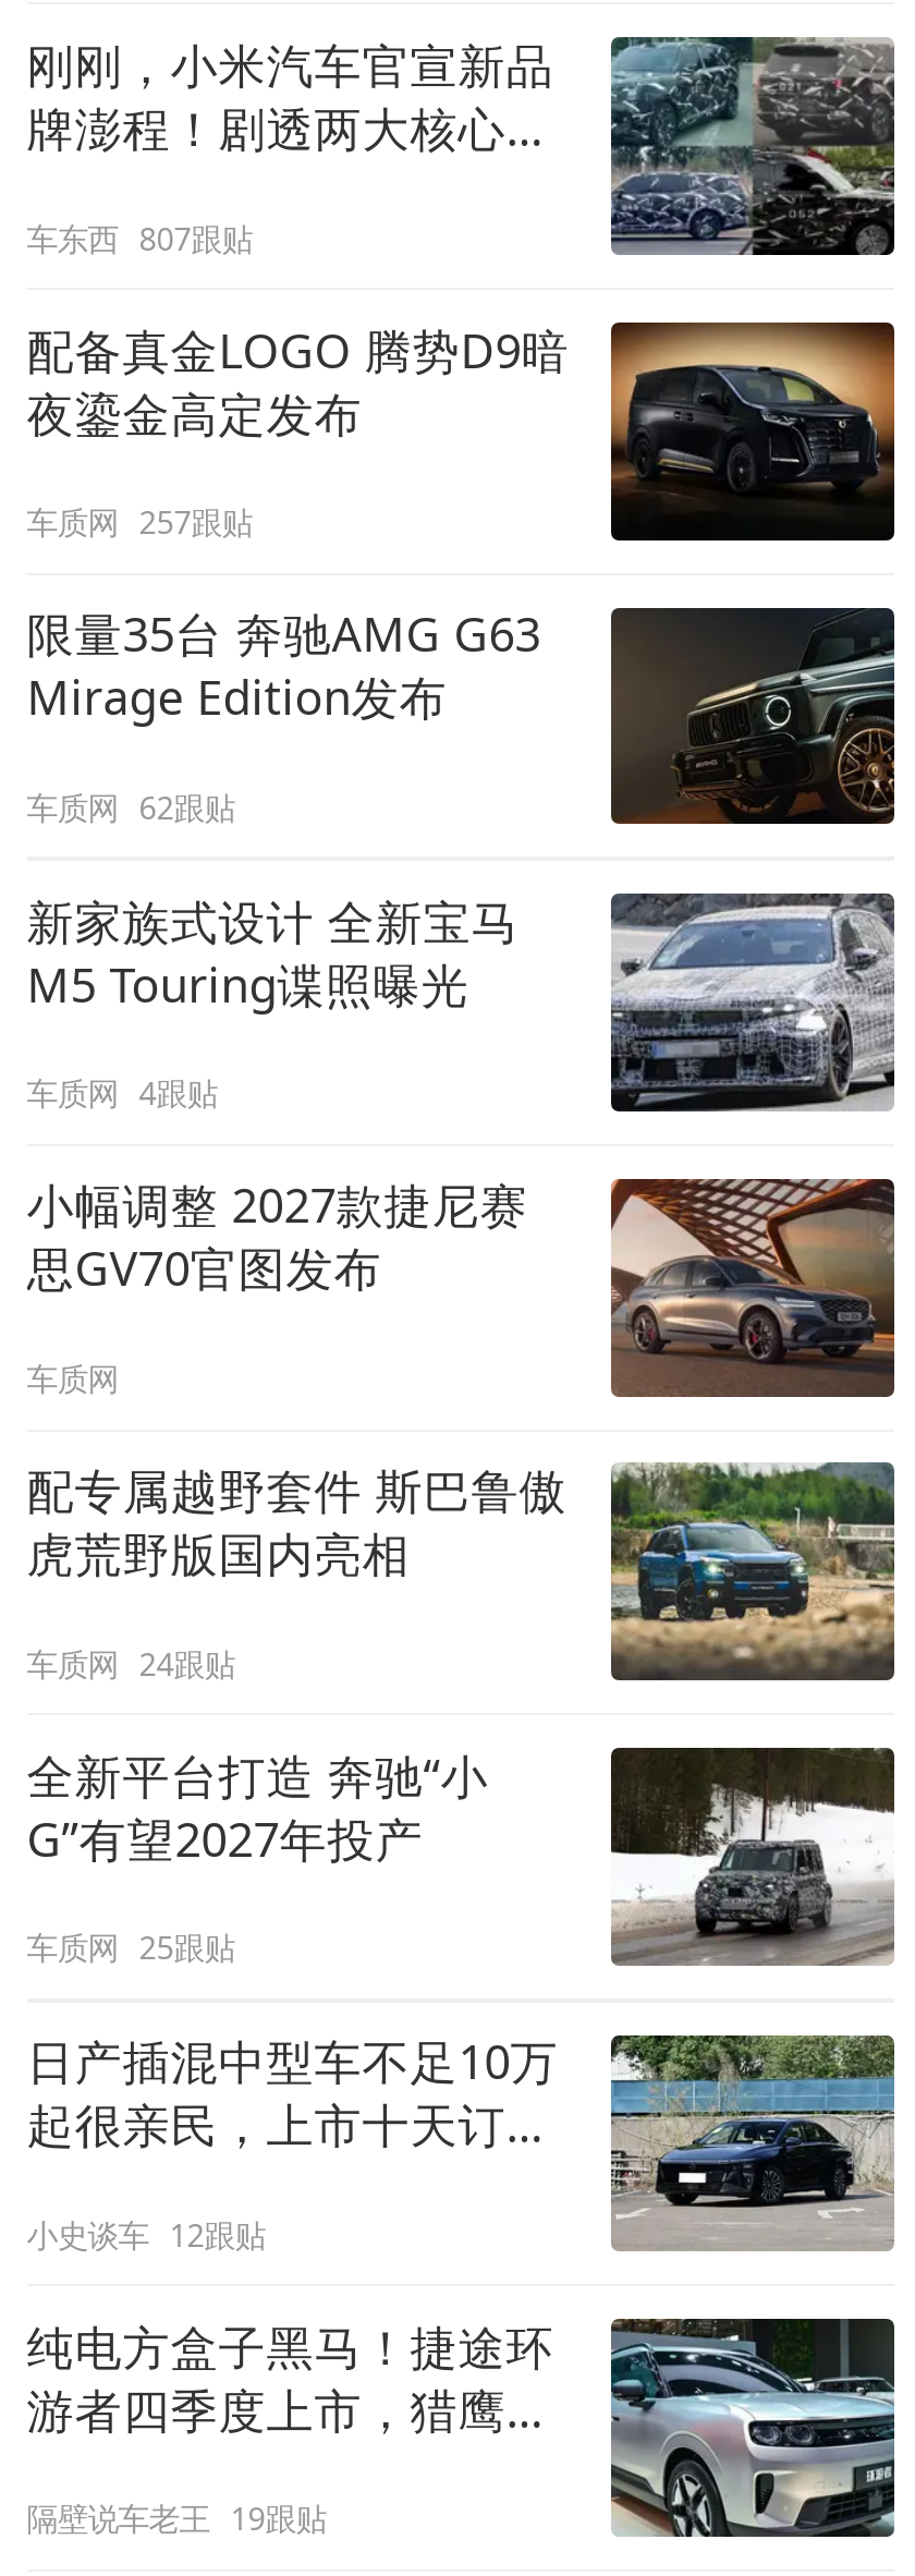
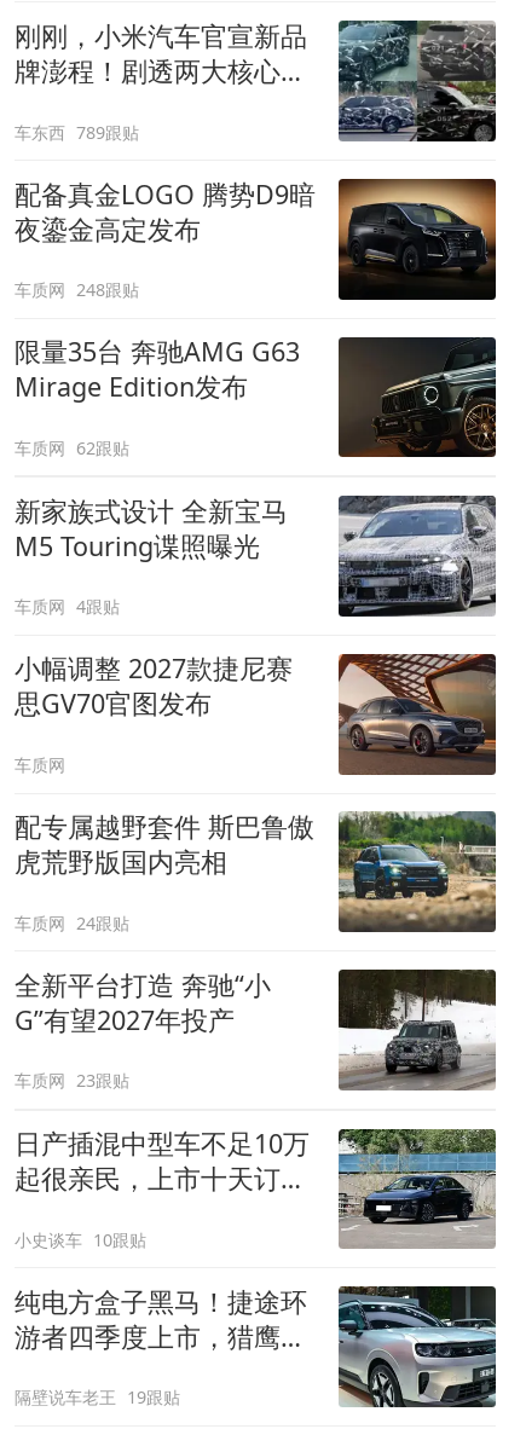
- 车东西 807跟贴
+ 车东西 789跟贴

- 车质网 257跟贴
+ 车质网 248跟贴

- 车质网 25跟贴
+ 车质网 23跟贴

- 小史谈车 12跟贴
+ 小史谈车 10跟贴
